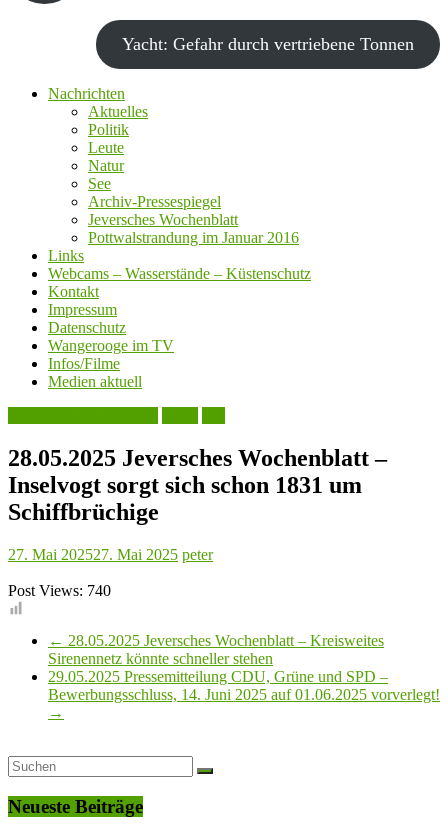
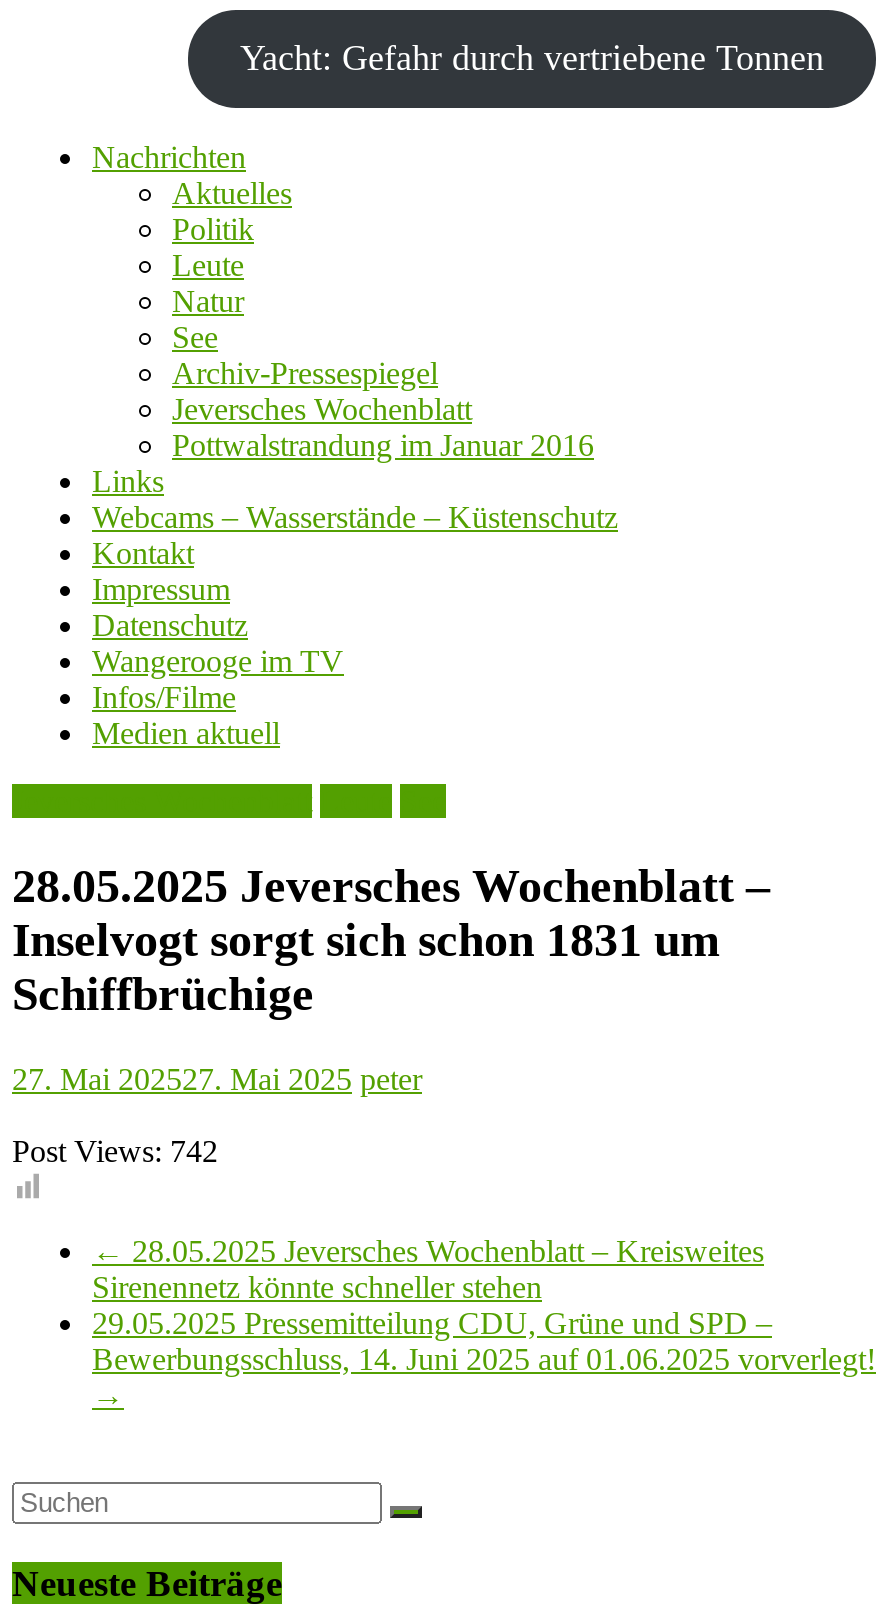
- Post Views: 740
+ Post Views: 742
